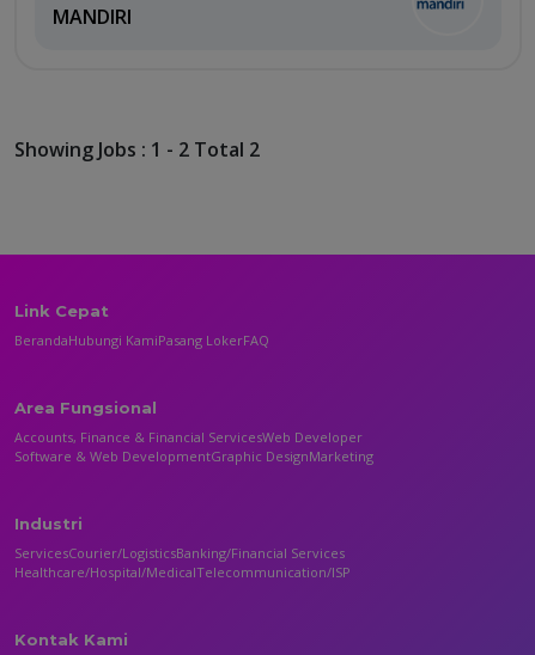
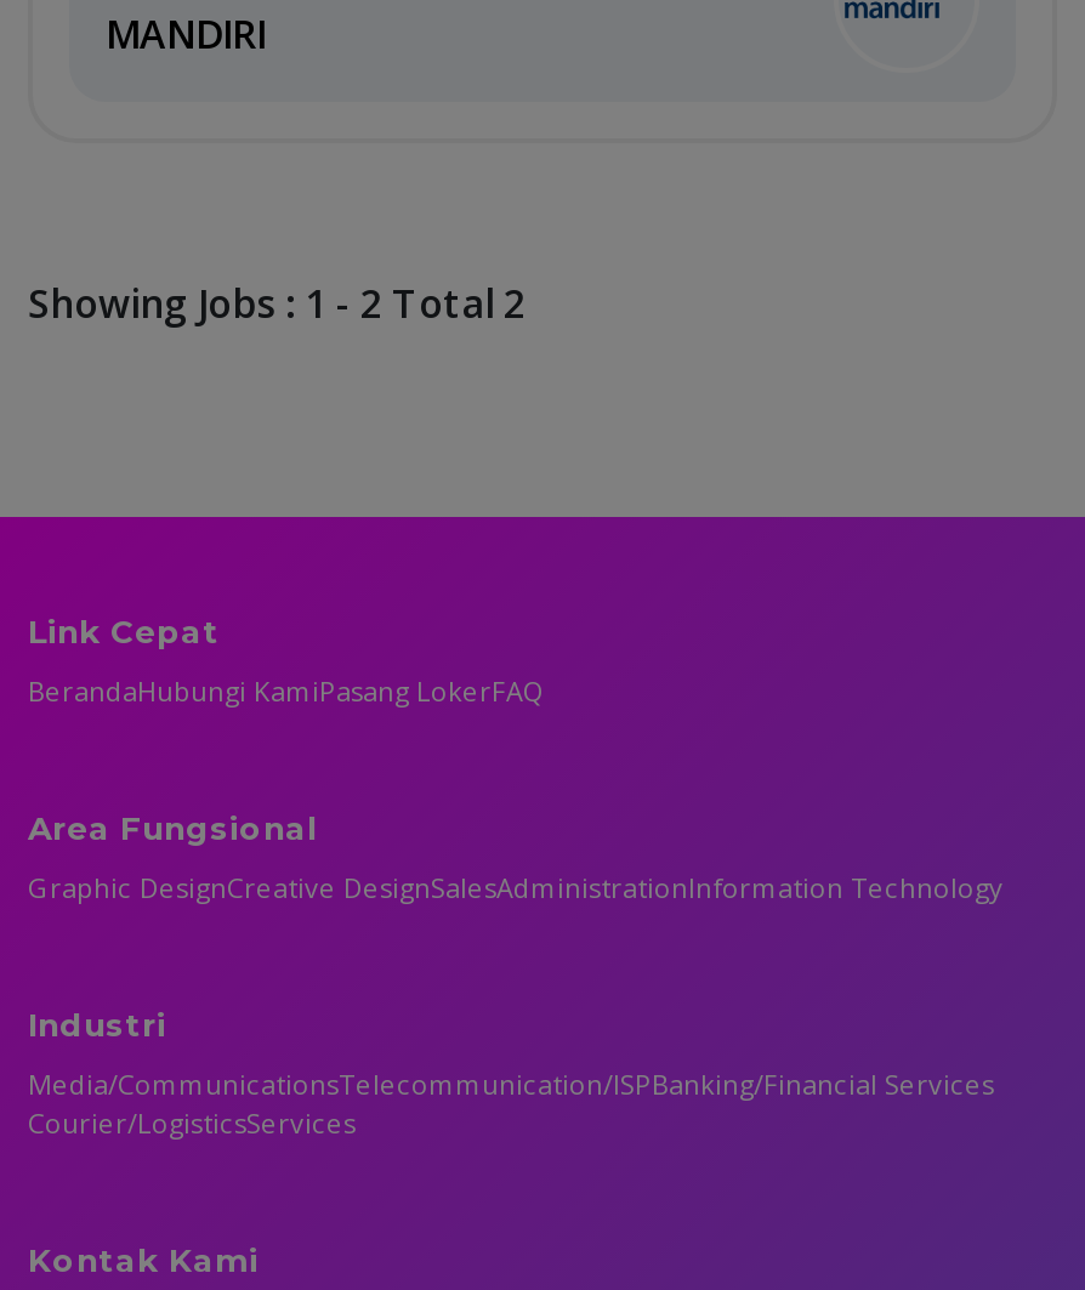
- Accounts, Finance & Financial ServicesWeb Developer
- Software & Web DevelopmentGraphic DesignMarketing
+ Graphic DesignCreative DesignSalesAdministrationInformation Technology

- ServicesCourier/LogisticsBanking/Financial Services
- Healthcare/Hospital/MedicalTelecommunication/ISP
+ Media/CommunicationsTelecommunication/ISPBanking/Financial Services
+ Courier/LogisticsServices
